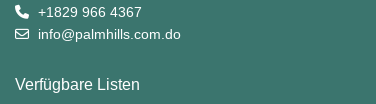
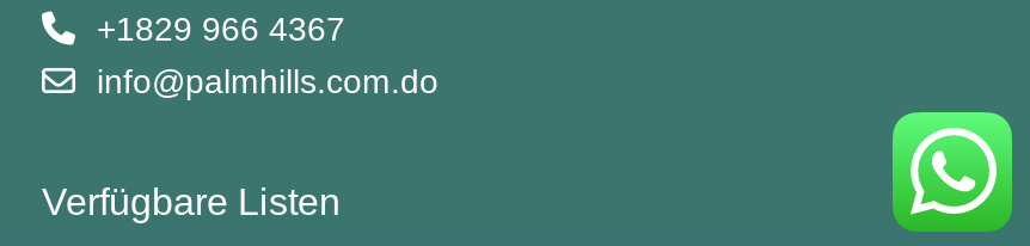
+ [image]
